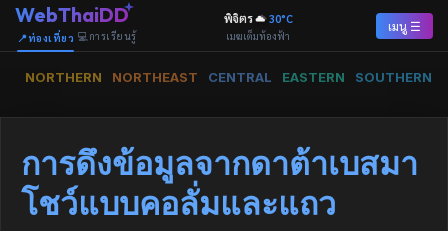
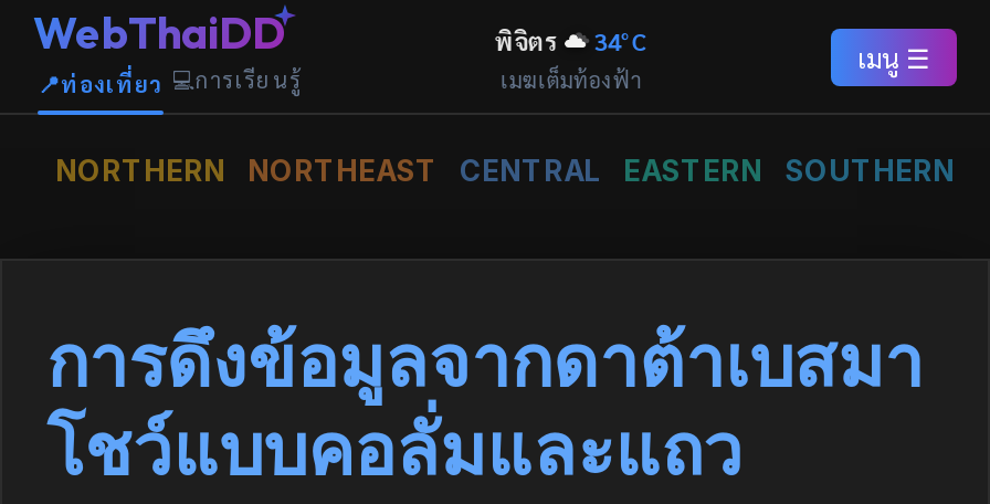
- พิจิตร 30°C
+ พิจิตร 34°C
